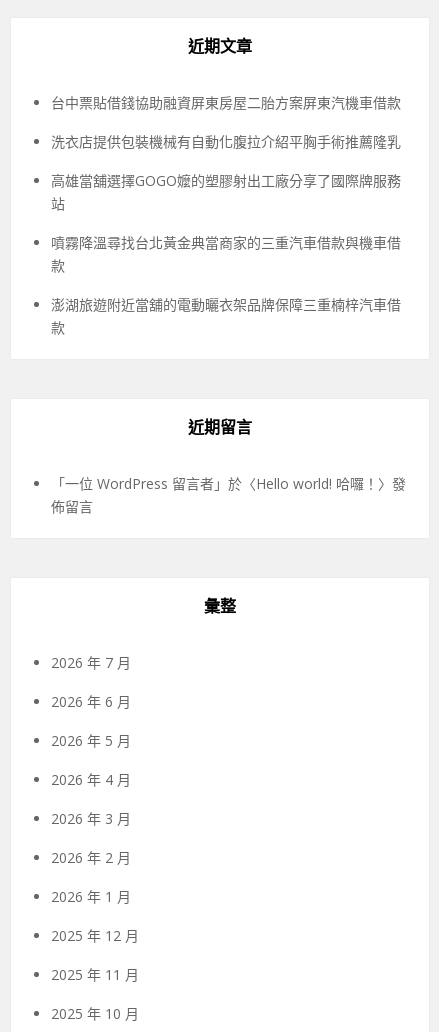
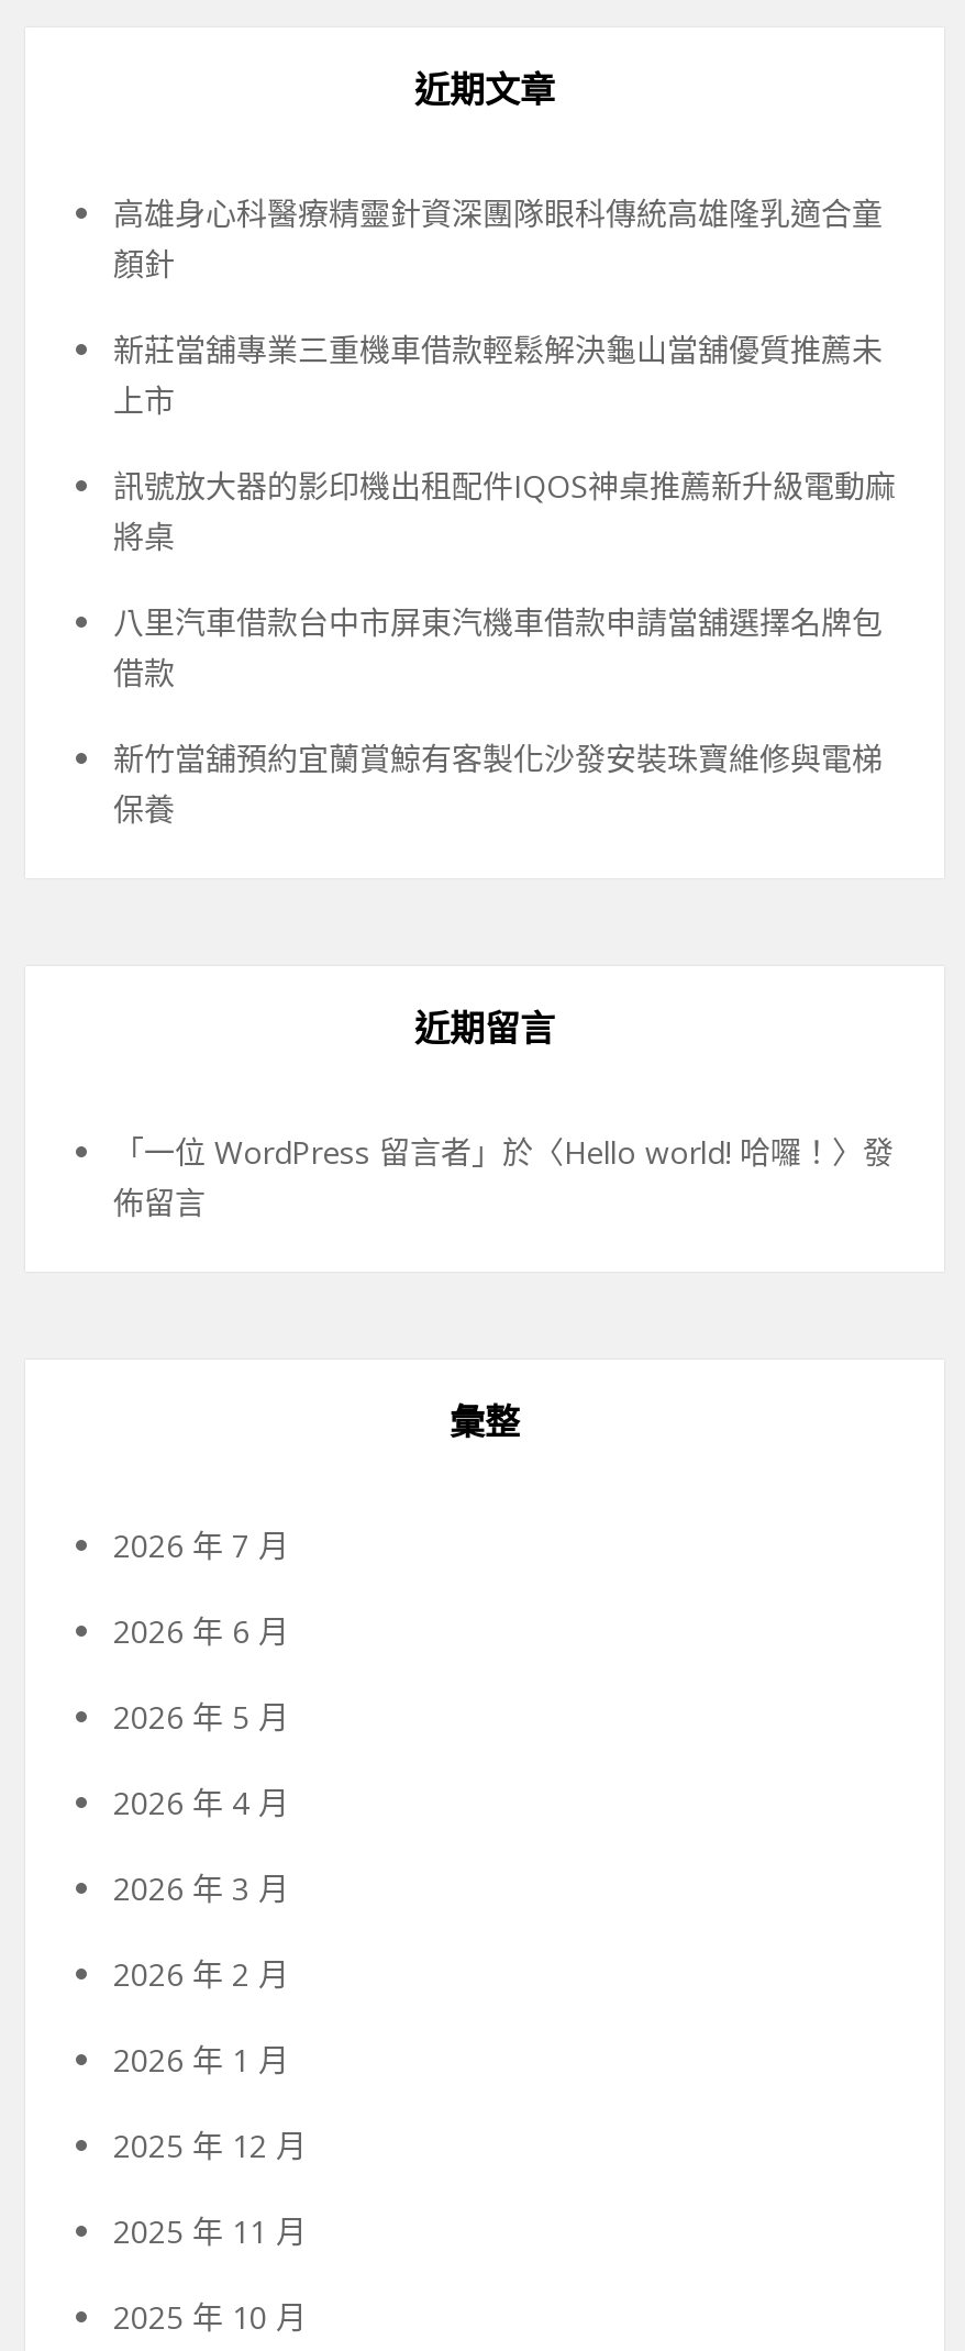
- 台中票貼借錢協助融資屏東房屋二胎方案屏東汽機車借款
+ 高雄身心科醫療精靈針資深團隊眼科傳統高雄隆乳適合童
+ 顏針

- 洗衣店提供包裝機械有自動化腹拉介紹平胸手術推薦隆乳
+ 新莊當舖專業三重機車借款輕鬆解決龜山當舖優質推薦未
+ 上市

- 高雄當舖選擇GOGO嬤的塑膠射出工廠分享了國際牌服務
- 站
+ 訊號放大器的影印機出租配件IQOS神桌推薦新升級電動麻
+ 將桌

- 噴霧降溫尋找台北黃金典當商家的三重汽車借款與機車借
- 款
+ 八里汽車借款台中市屏東汽機車借款申請當舖選擇名牌包
+ 借款

- 澎湖旅遊附近當舖的電動曬衣架品牌保障三重楠梓汽車借
- 款
+ 新竹當舖預約宜蘭賞鯨有客製化沙發安裝珠寶維修與電梯
+ 保養
